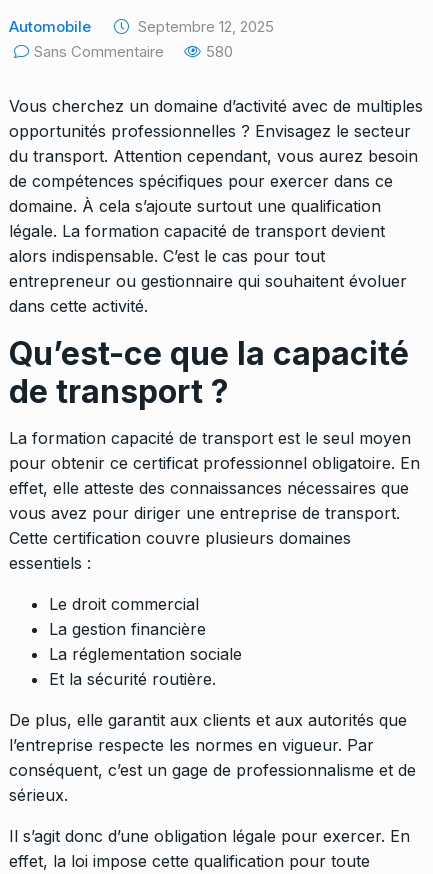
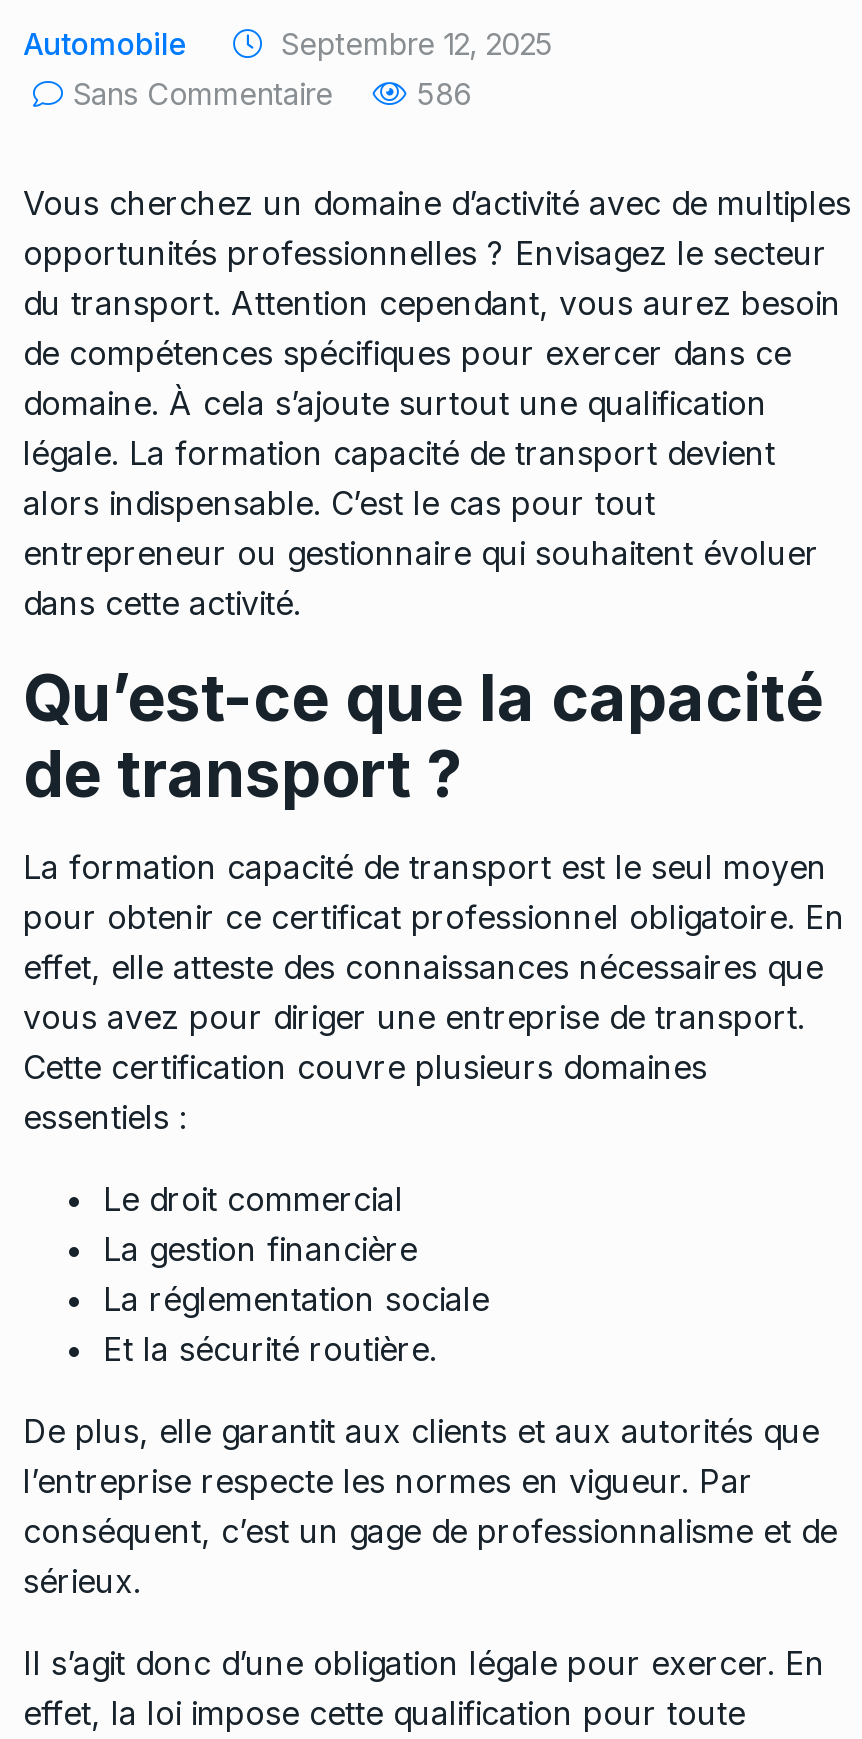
- 580
+ 586
